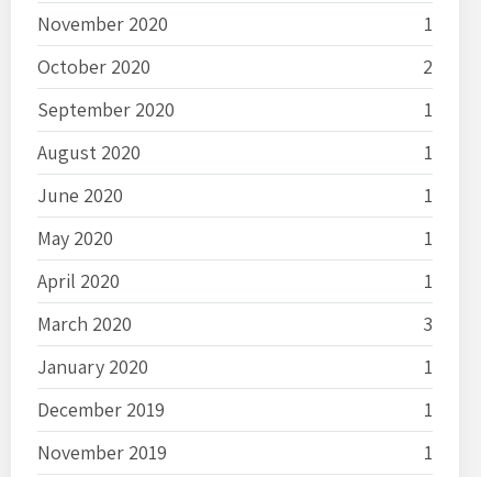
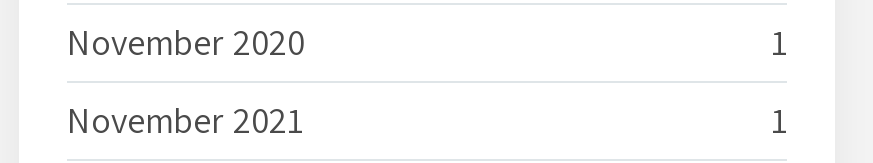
- October 2020
- 2
- September 2020
- 1
- August 2020
- 1
- June 2020
- 1
- May 2020
- 1
- April 2020
- 1
- March 2020
- 3
- January 2020
- 1
- December 2019
- 1
- November 2019
+ November 2021
